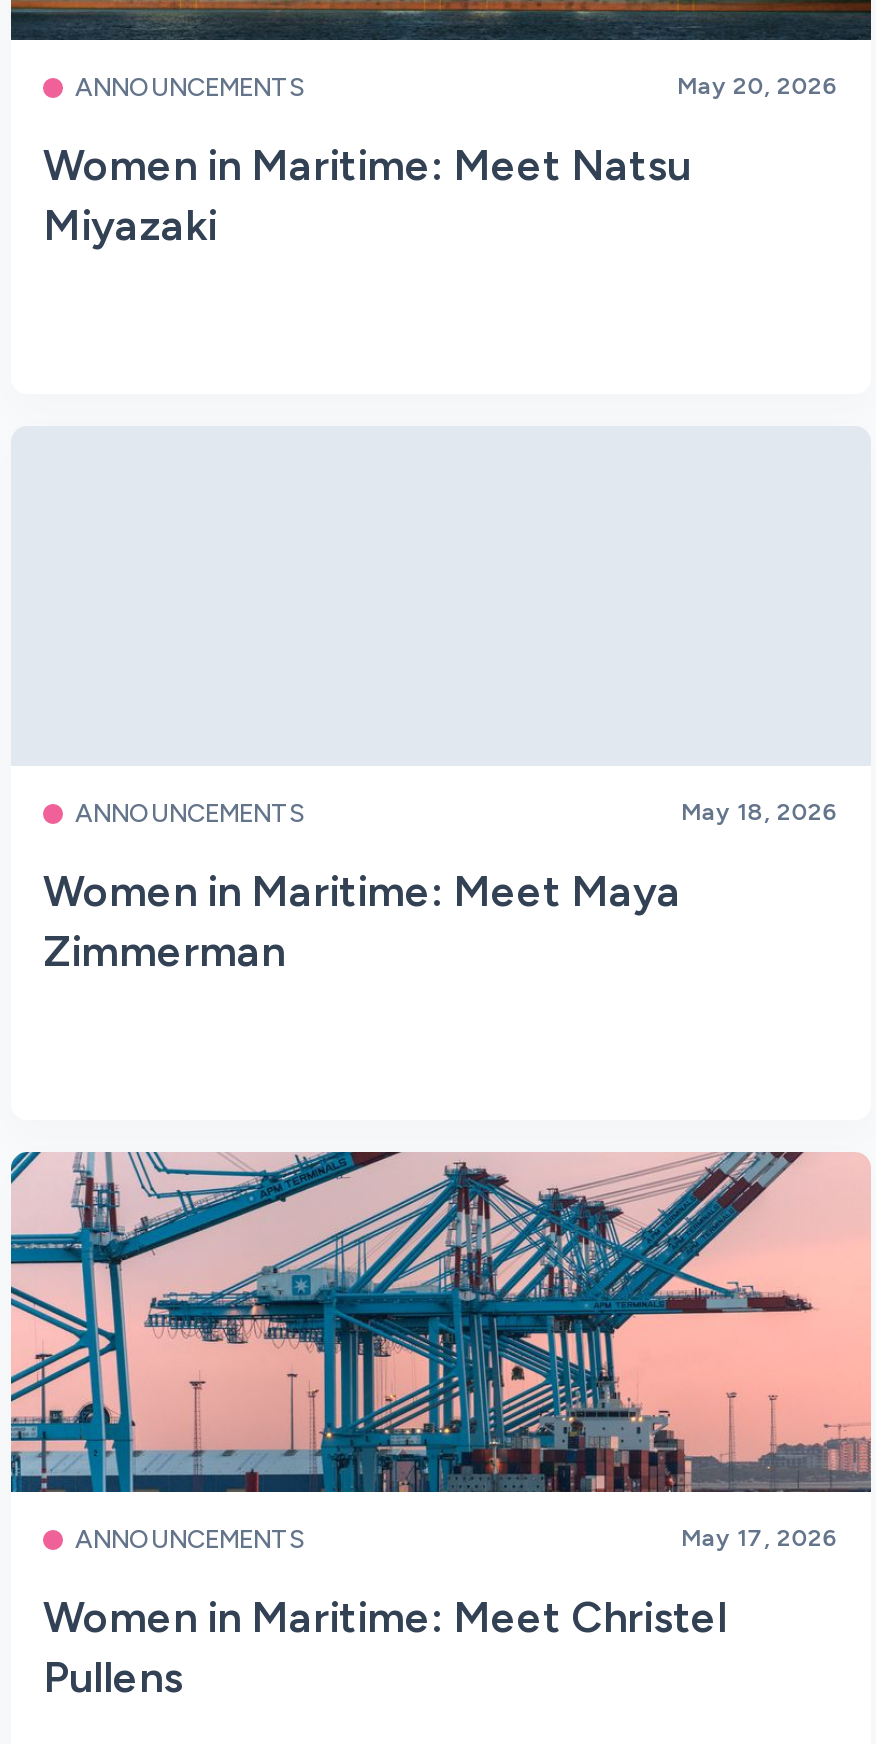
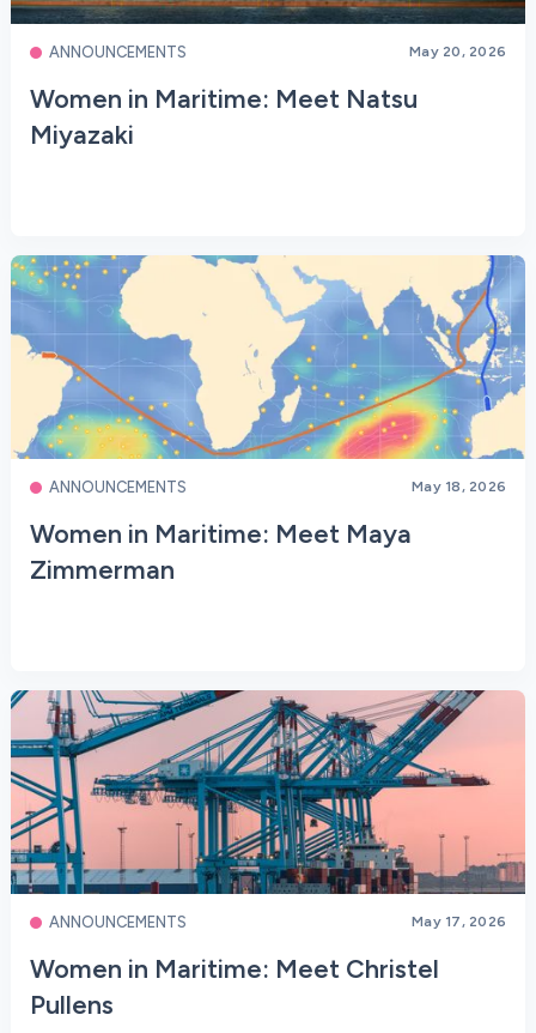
+ [image]
